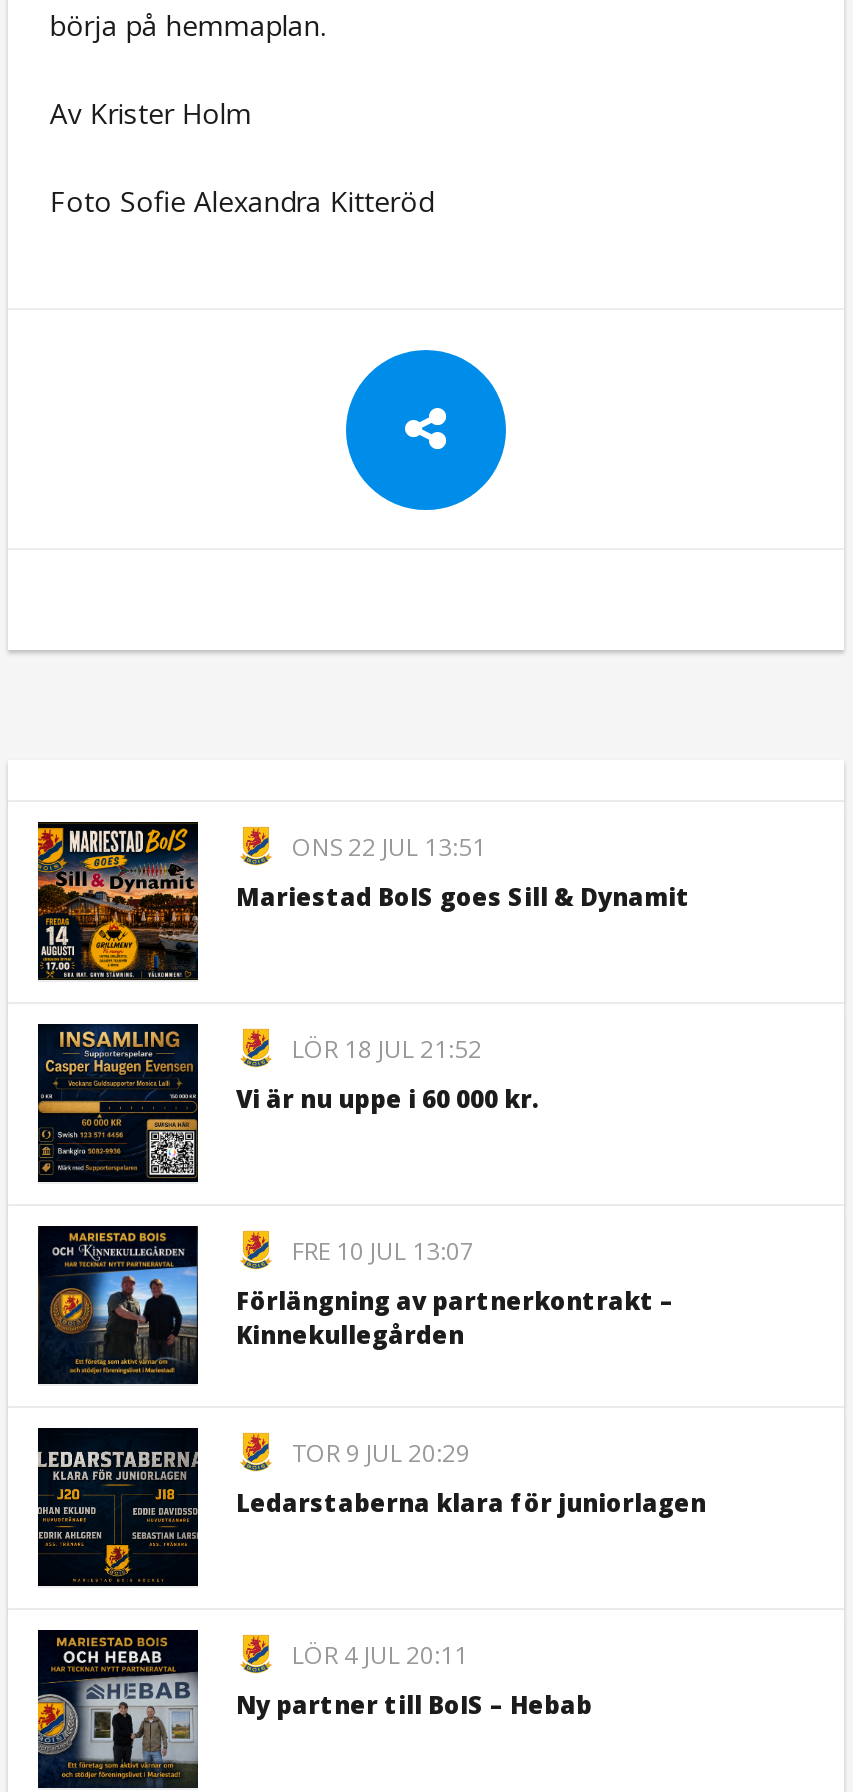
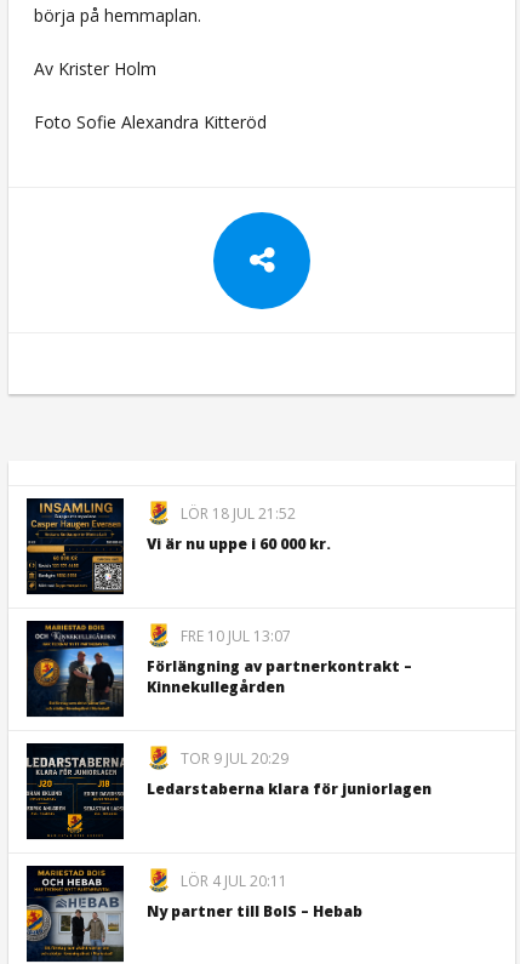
- [image]
- ONS 22 JUL 13:51
- Mariestad BoIS goes Sill & Dynamit
